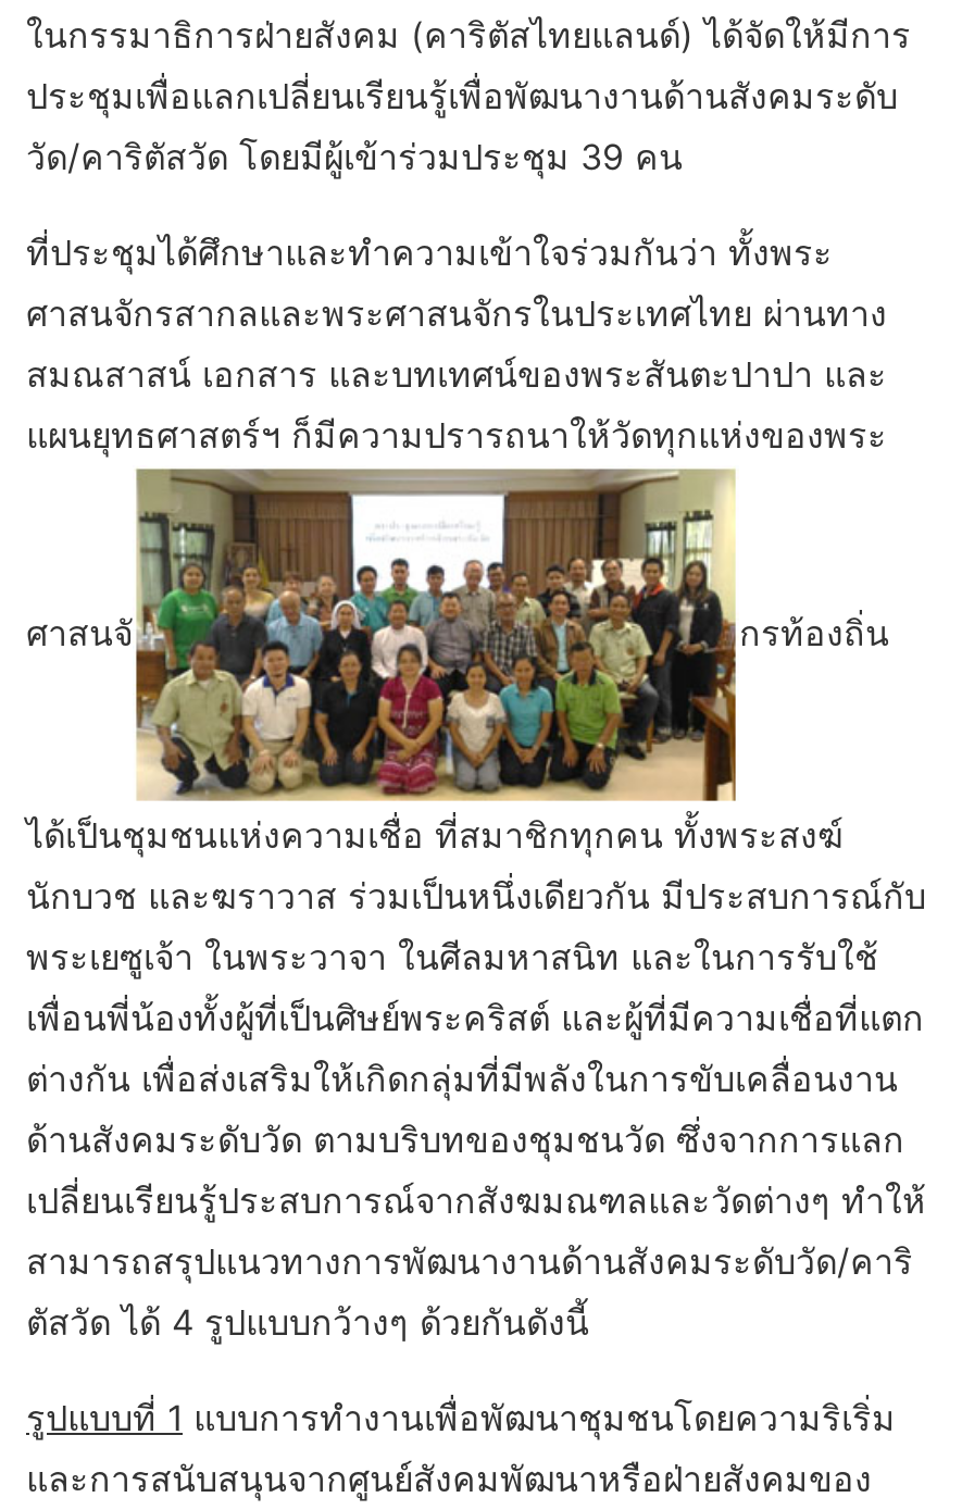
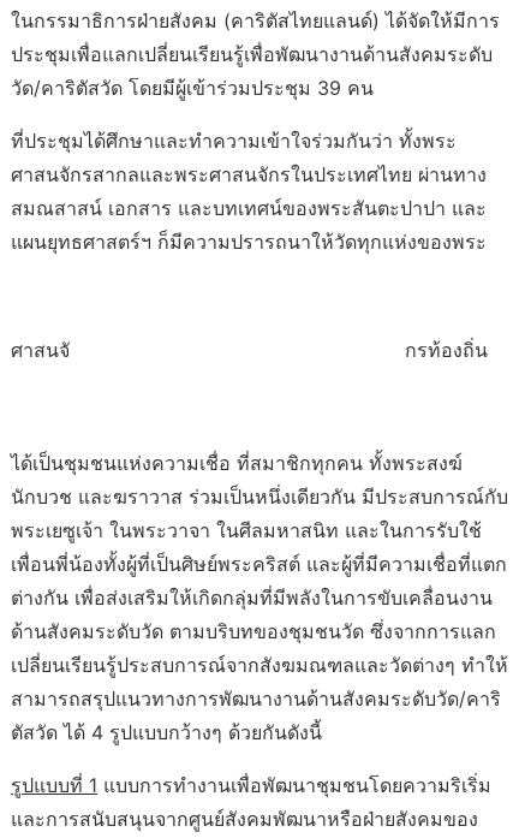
- [image]
